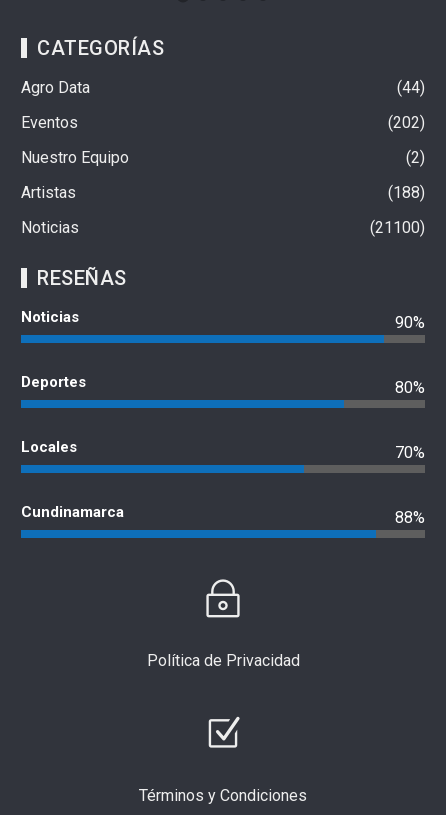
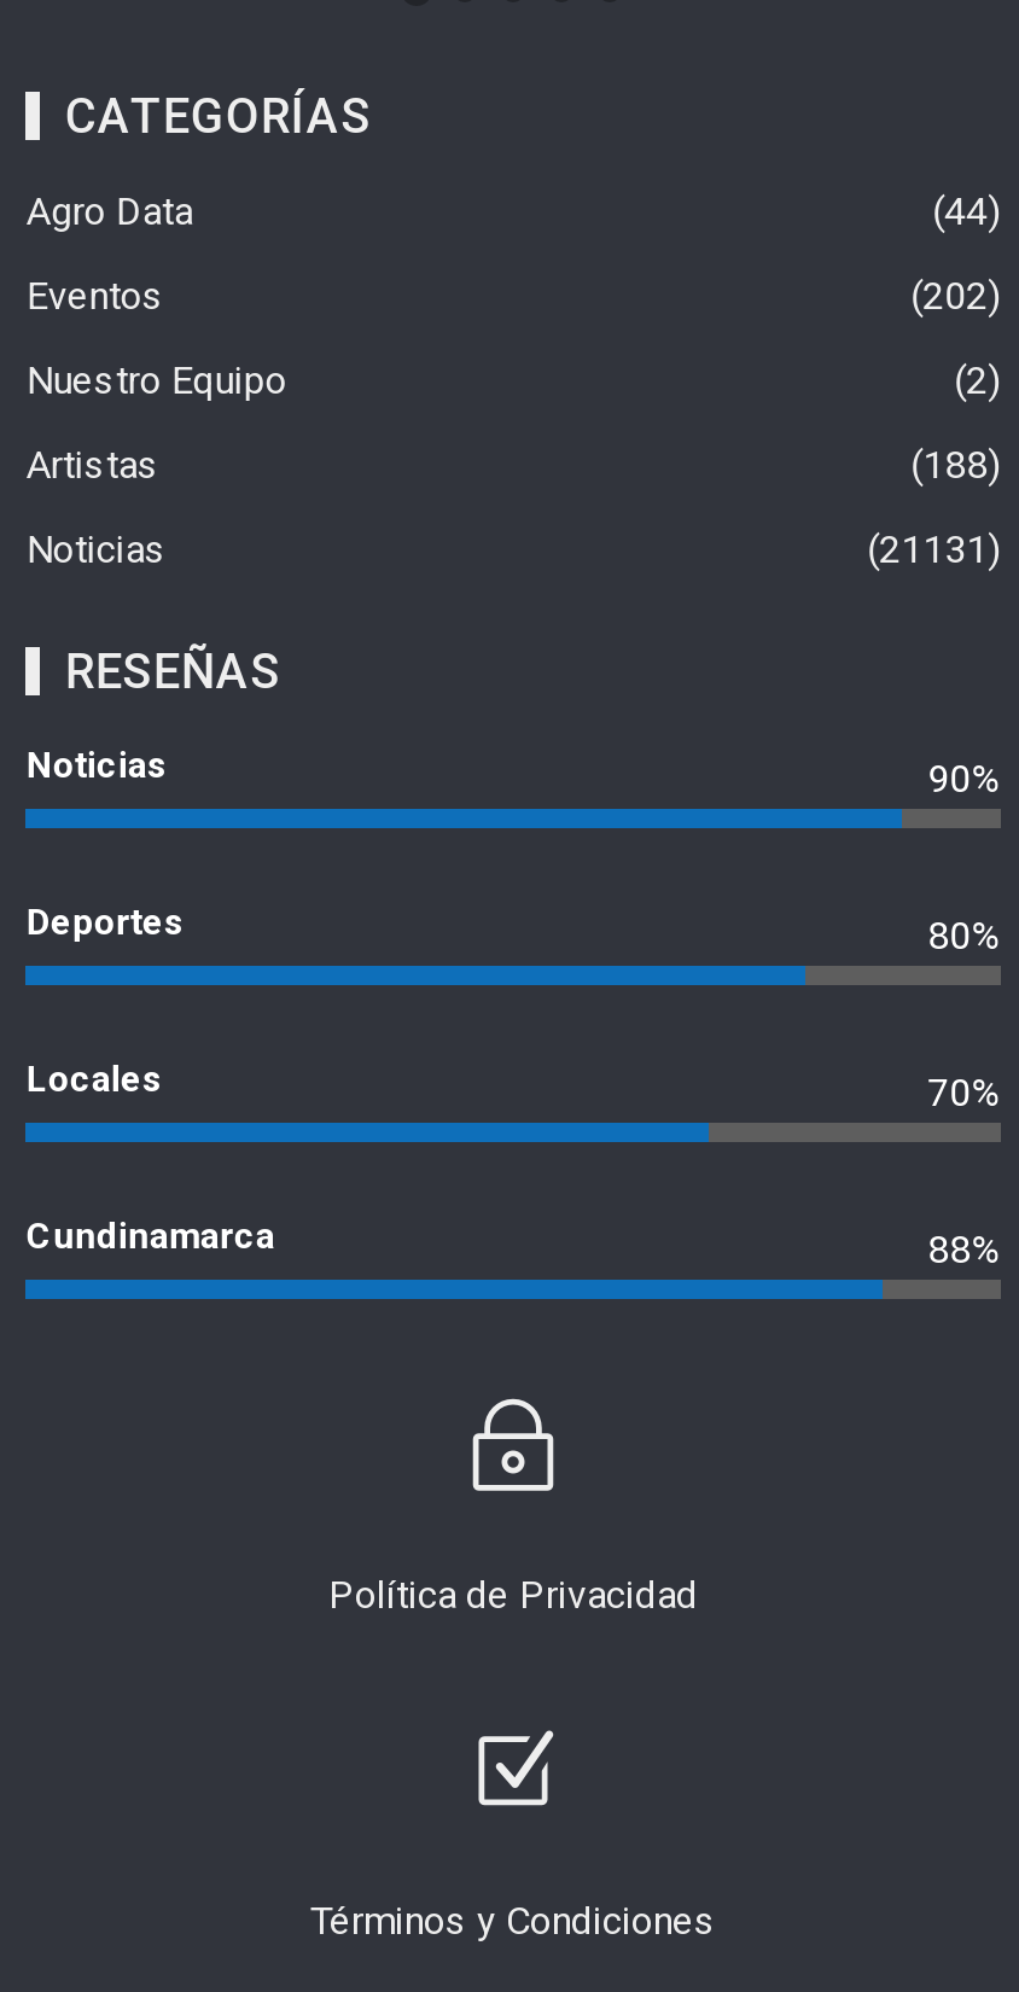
- 21100
+ 21131
